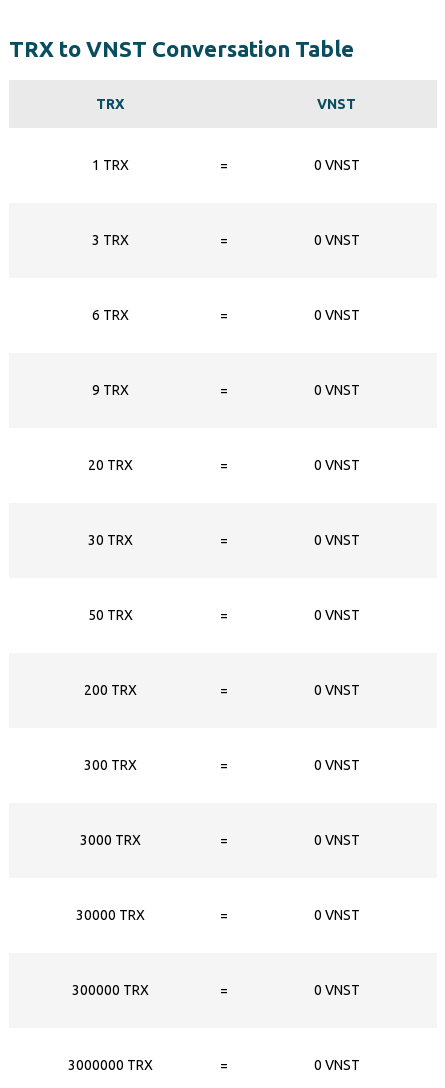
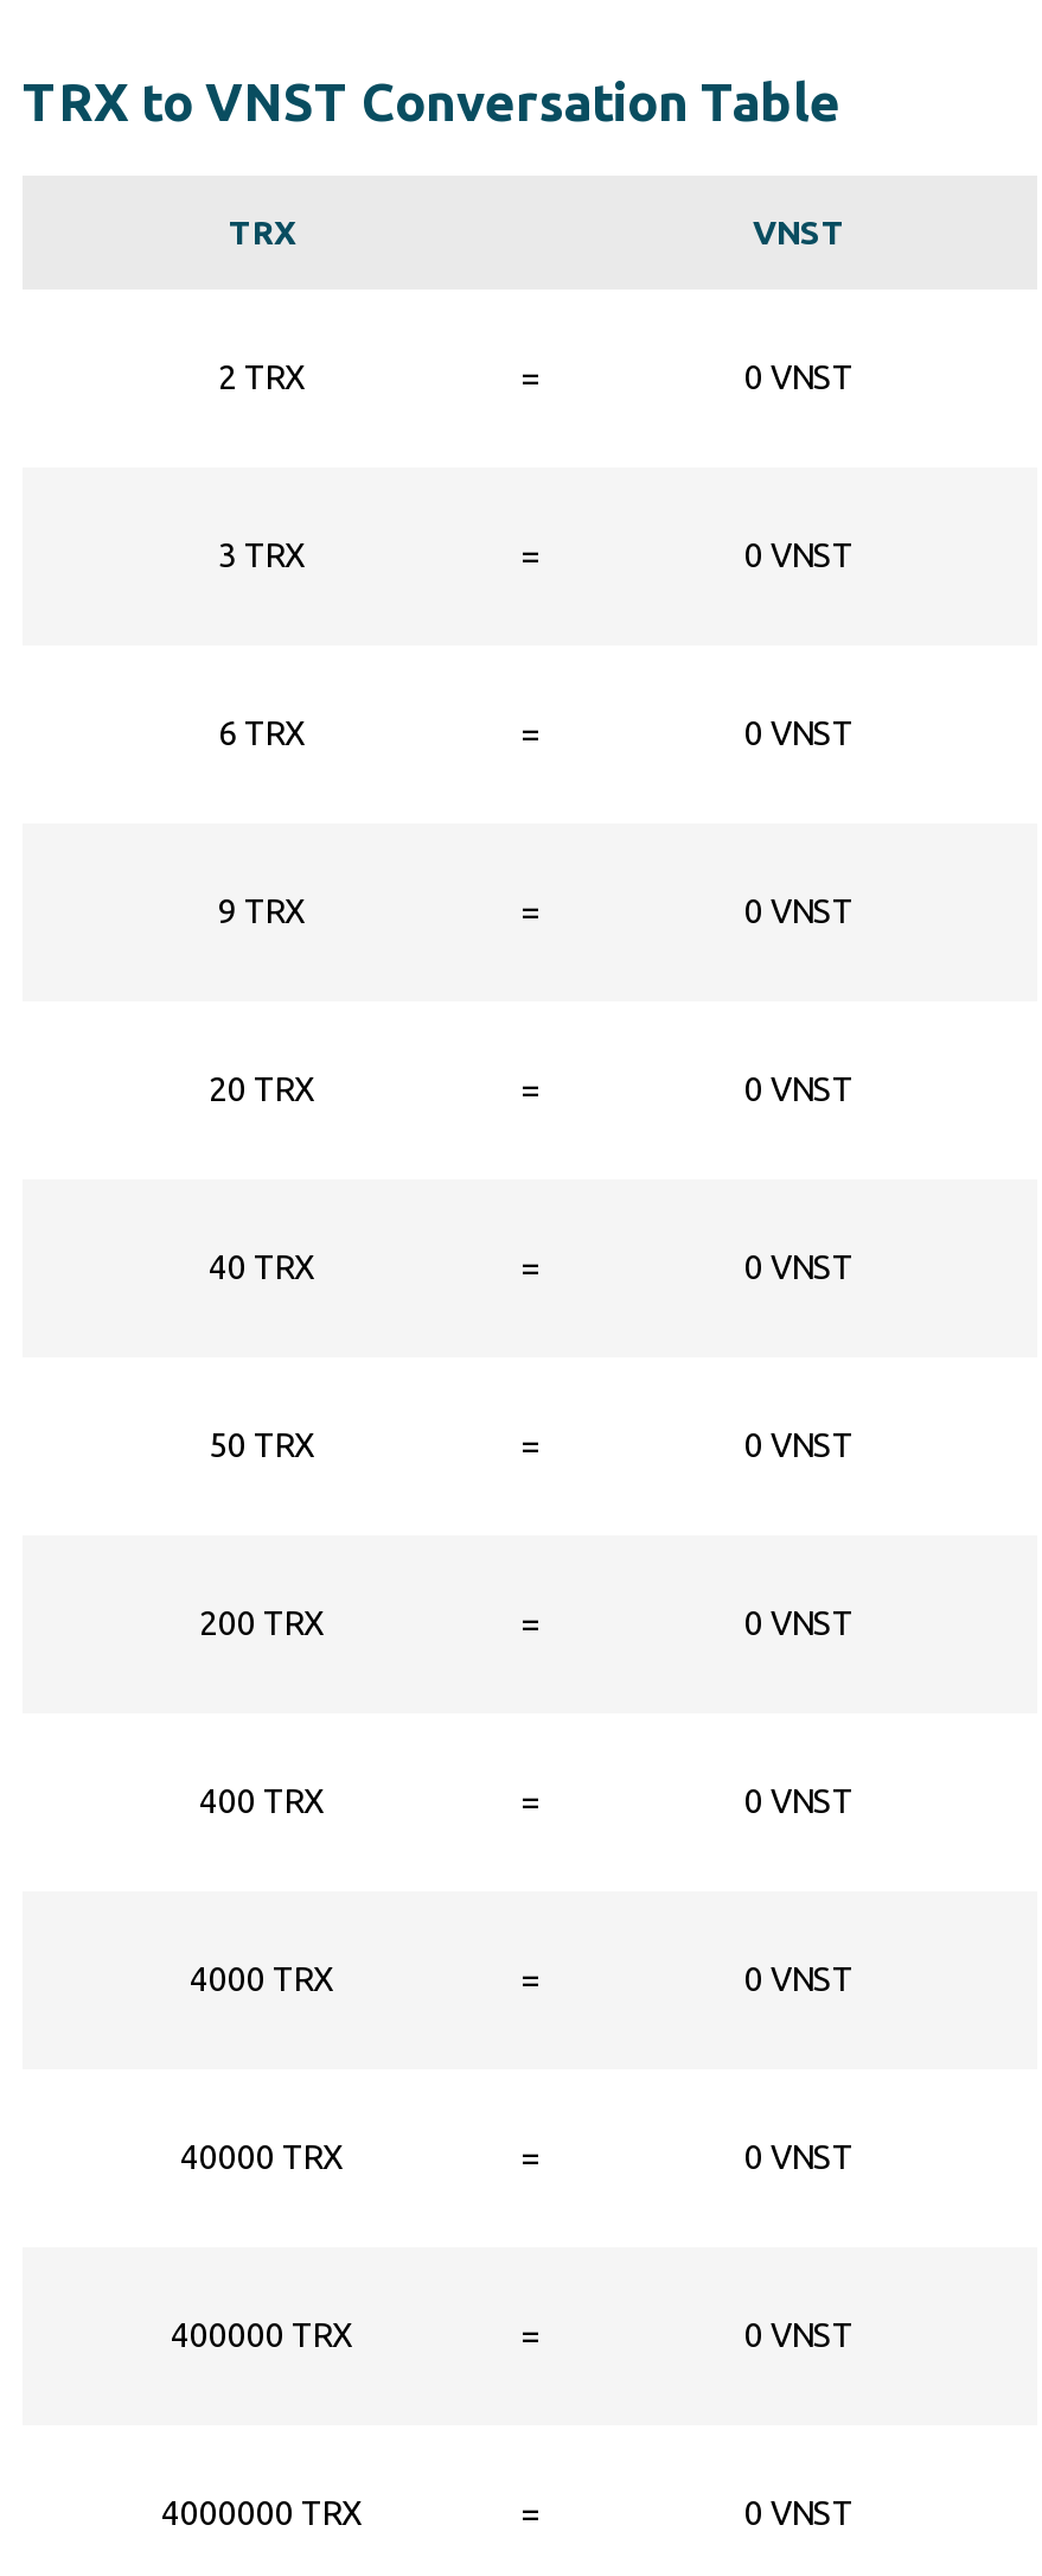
- 1 TRX
+ 2 TRX

- 30 TRX
+ 40 TRX

- 300 TRX
+ 400 TRX

- 3000 TRX
+ 4000 TRX

- 30000 TRX
+ 40000 TRX

- 300000 TRX
+ 400000 TRX

- 3000000 TRX
+ 4000000 TRX
